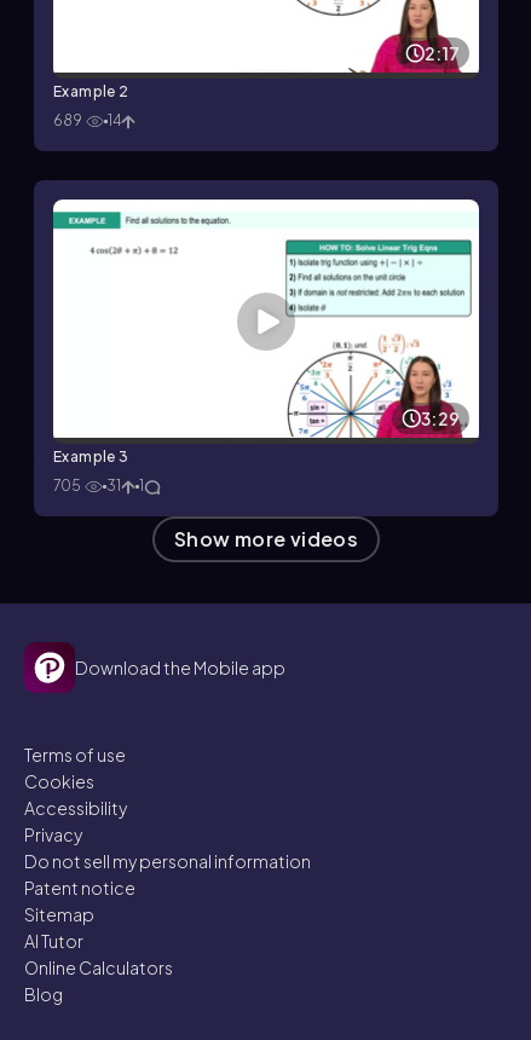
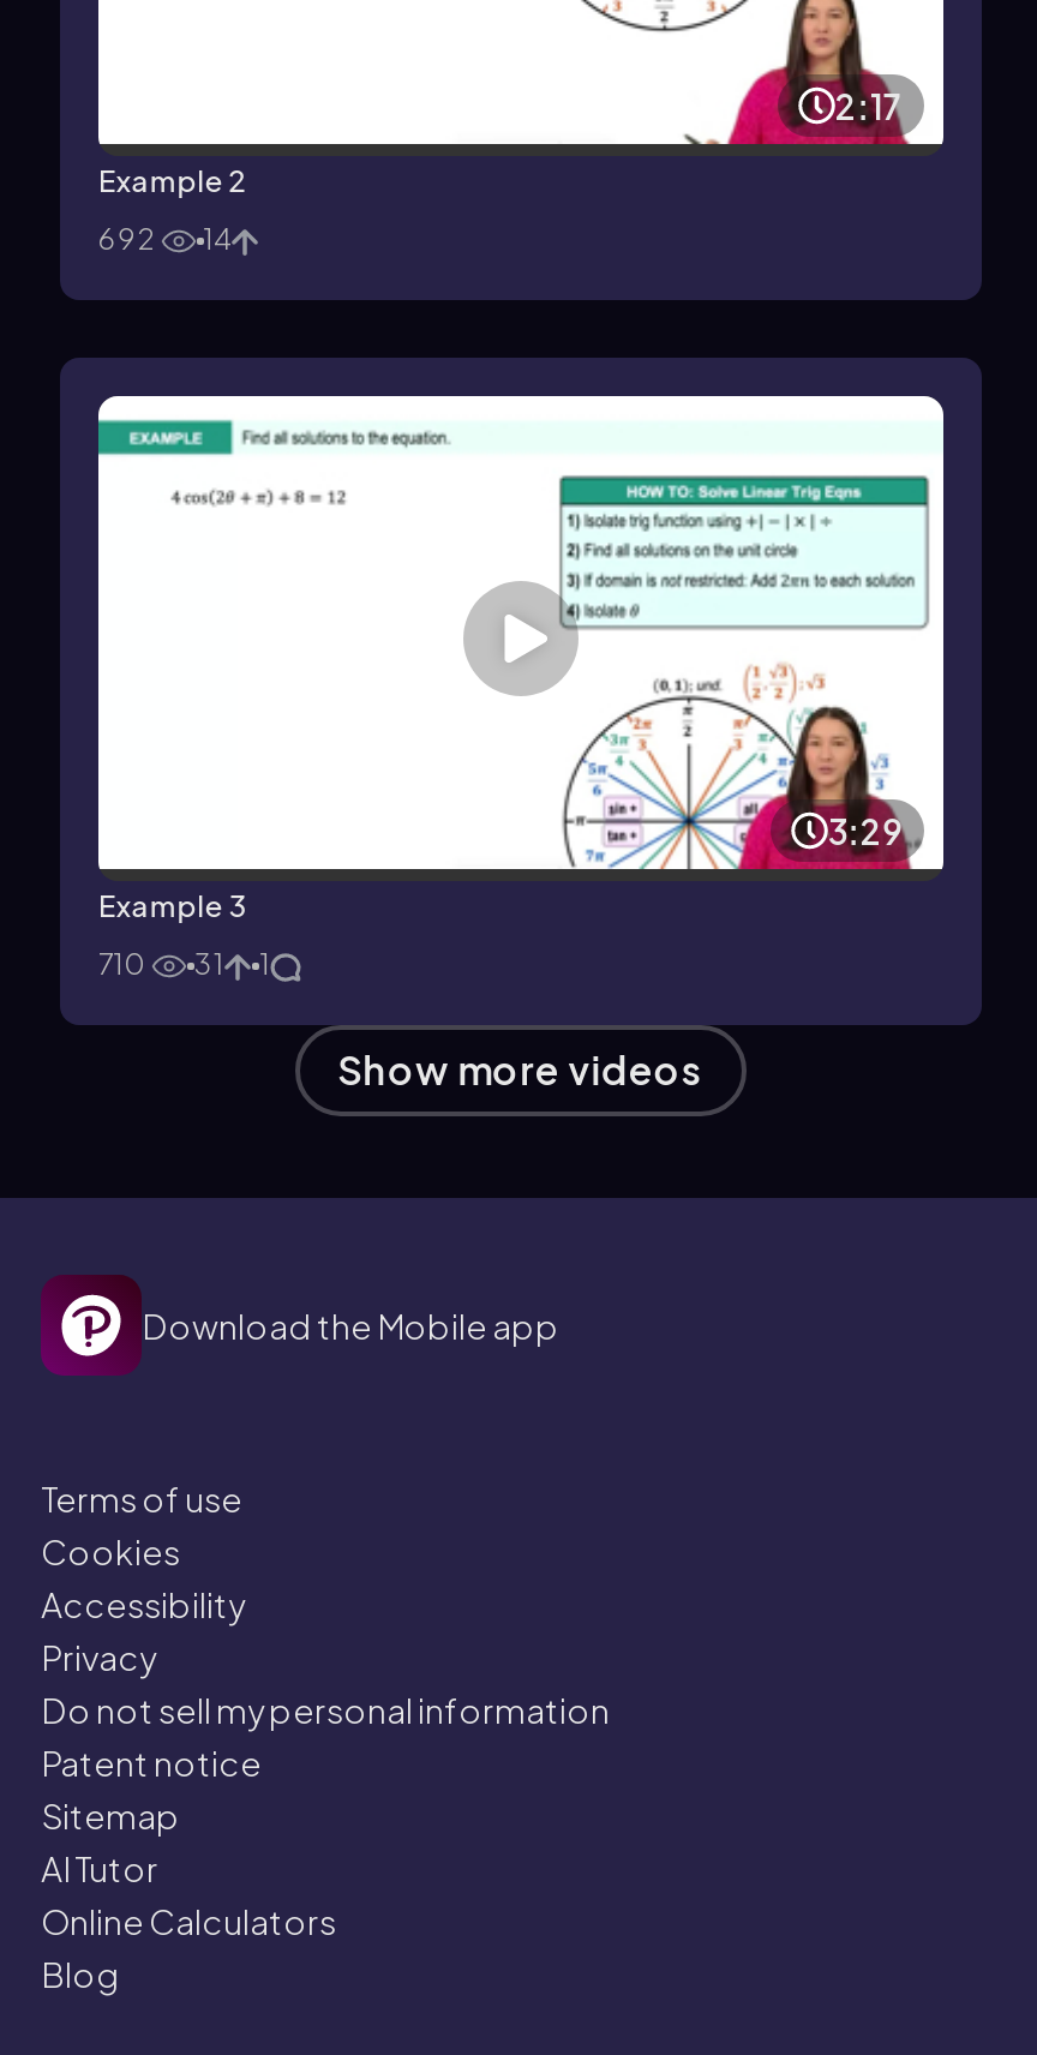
- 689
+ 692

- 705
+ 710
